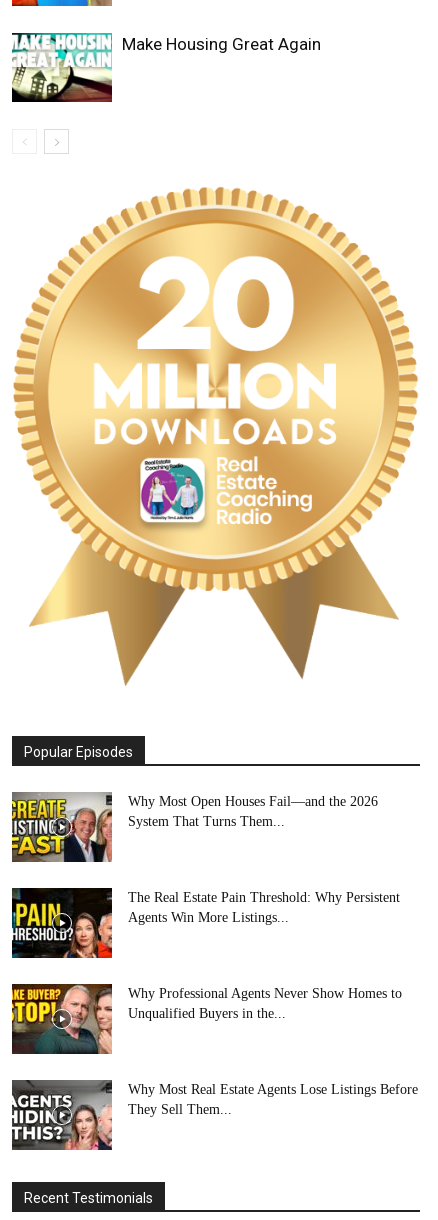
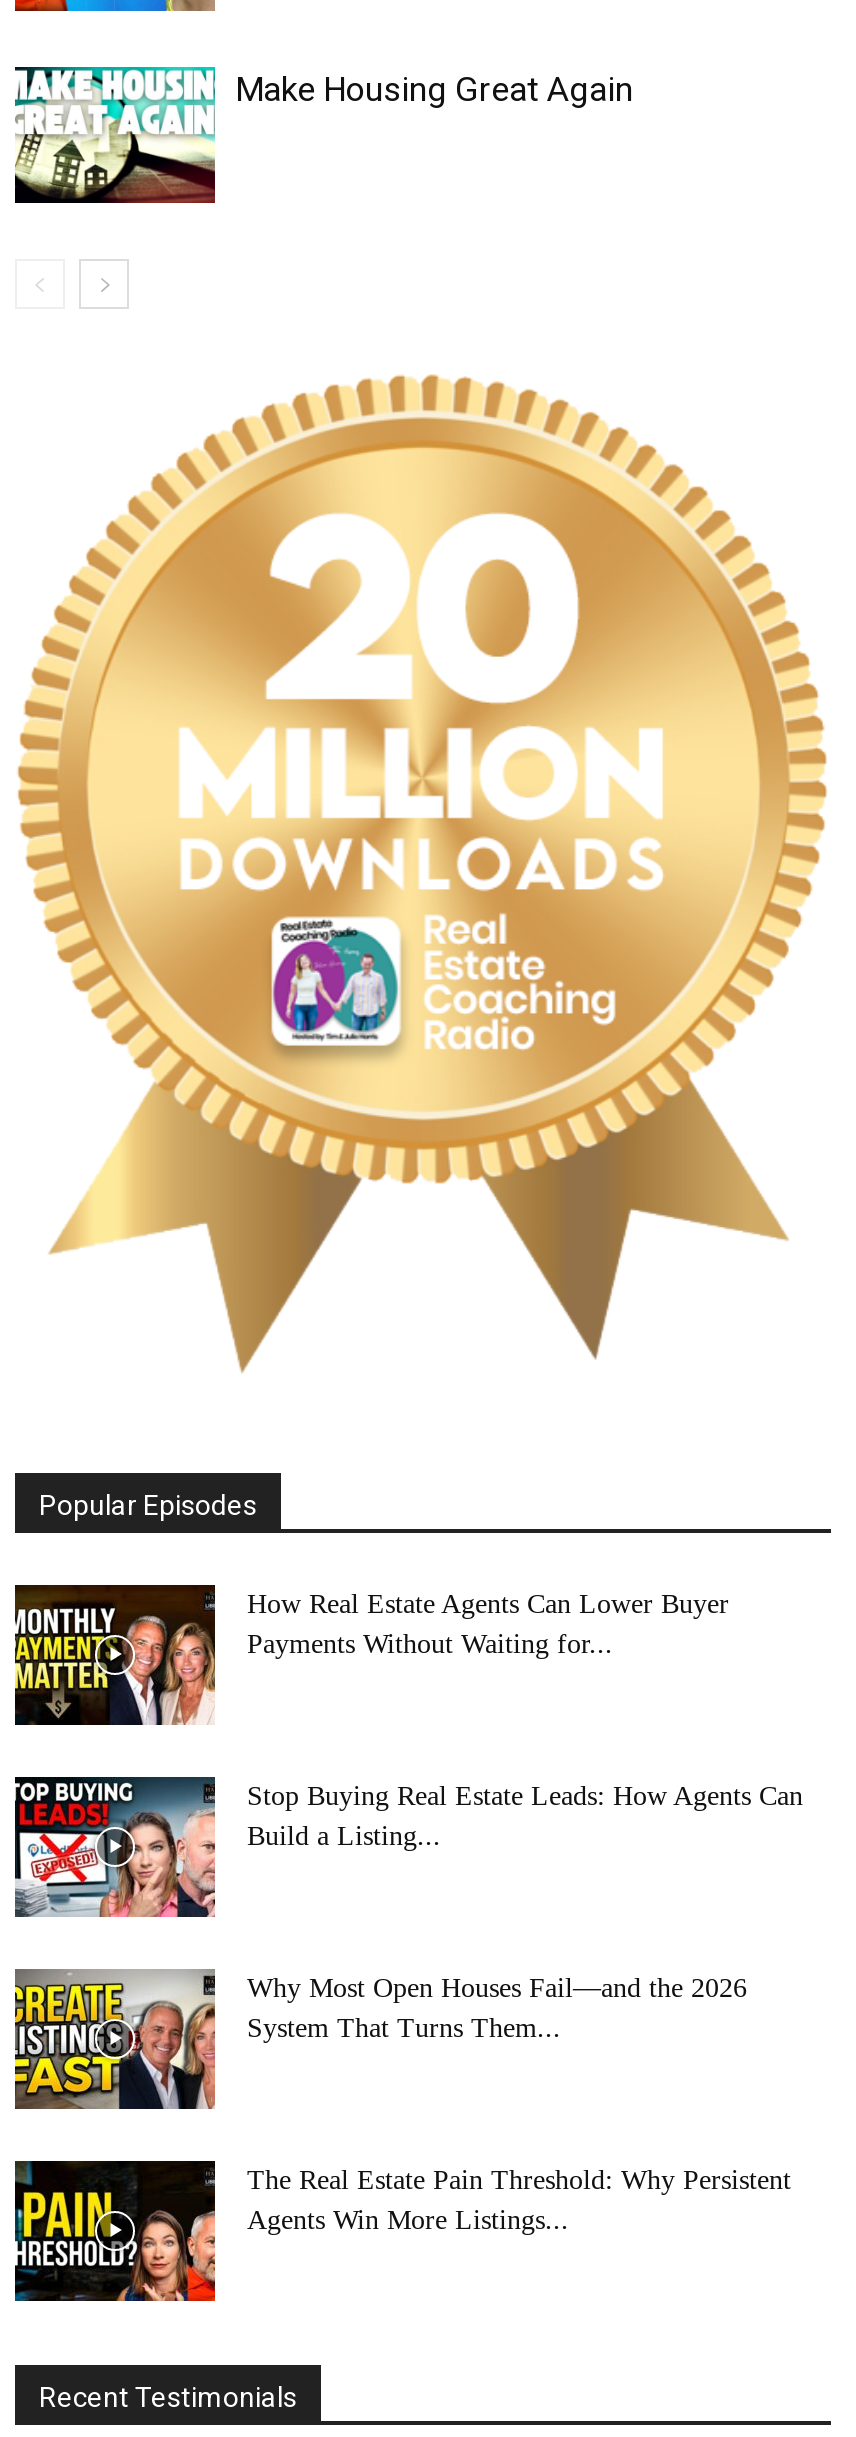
+ [image]
+ How Real Estate Agents Can Lower Buyer
+ Payments Without Waiting for...

+ [image]
+ Stop Buying Real Estate Leads: How Agents Can
+ Build a Listing...

moved down: [image] | Why Most Open Houses Fail—and the 2026 | System That Turns Them... | The Real Estate Pain Threshold: Why Persistent | Agents Win More Listings...

- [image]
- Why Professional Agents Never Show Homes to
- Unqualified Buyers in the...

- [image]
- Why Most Real Estate Agents Lose Listings Before
- They Sell Them...
